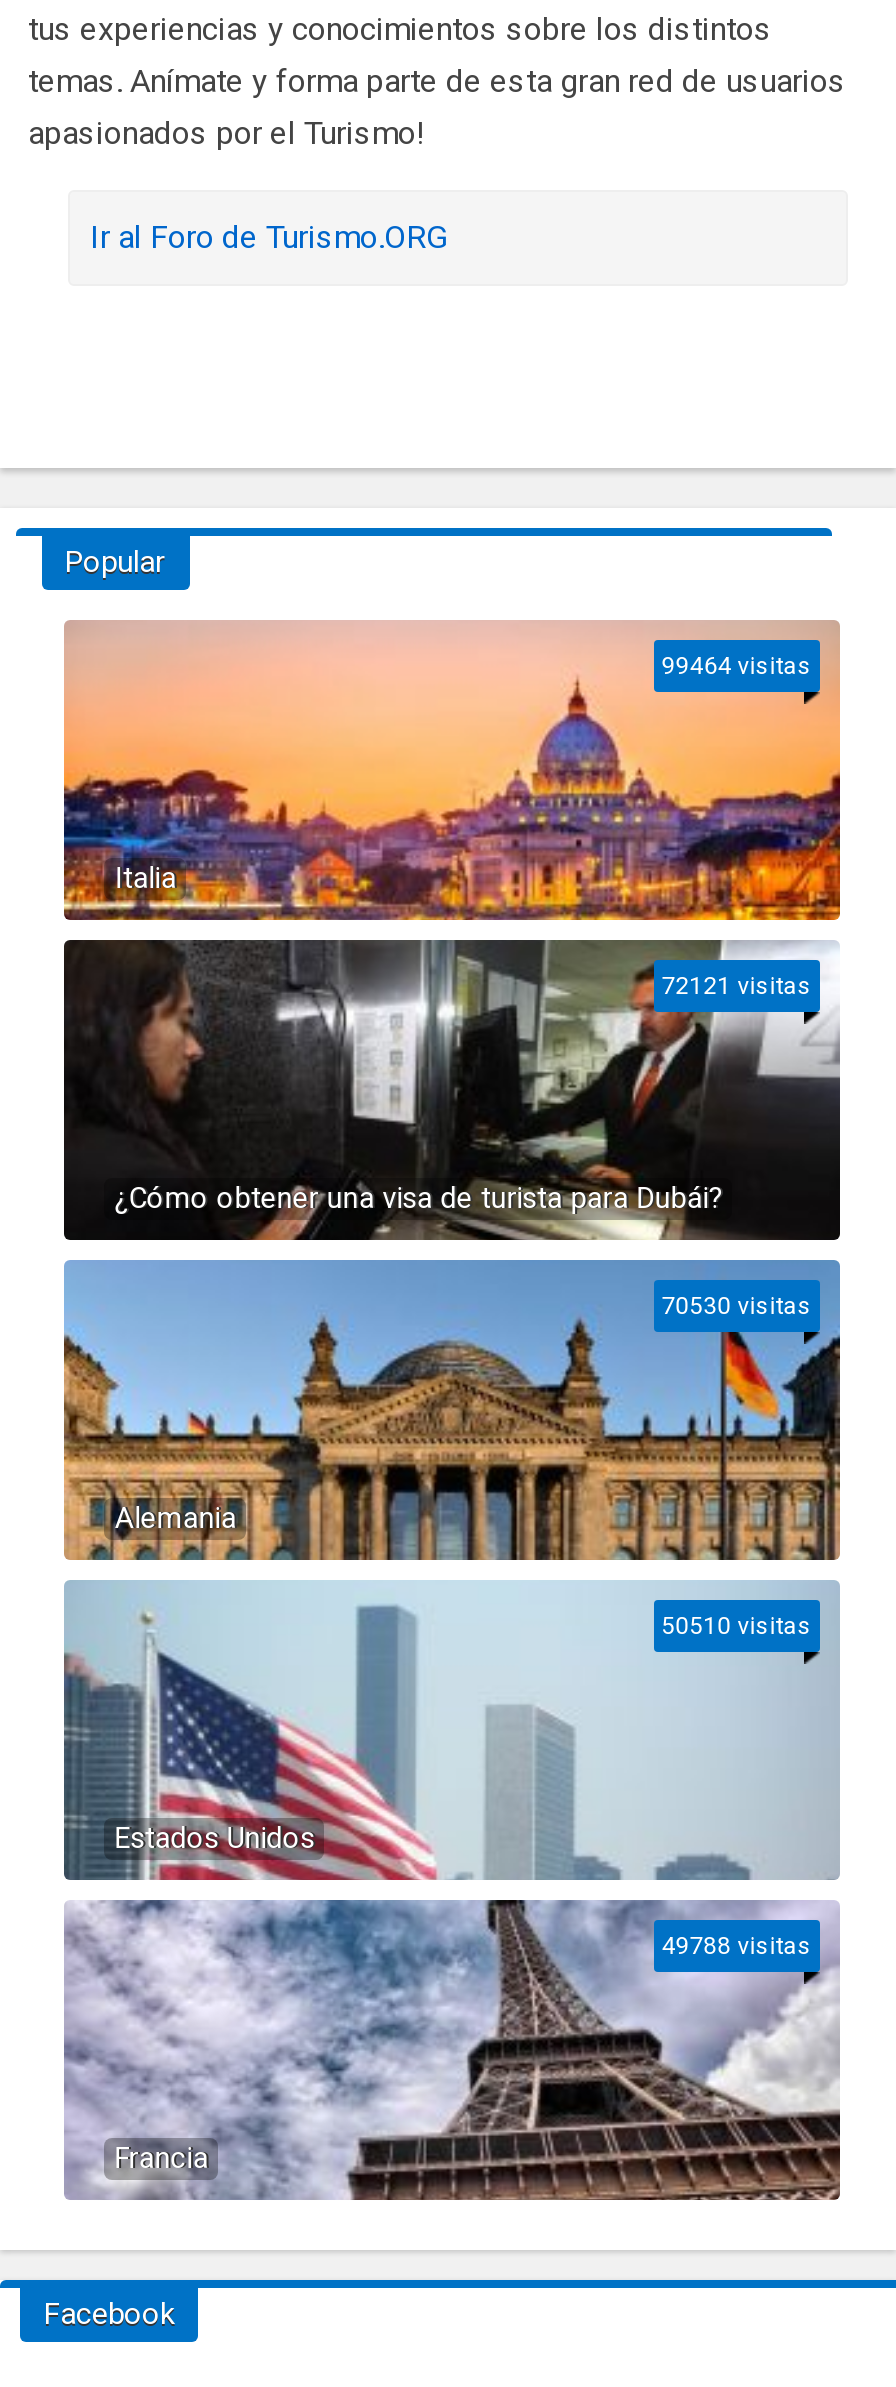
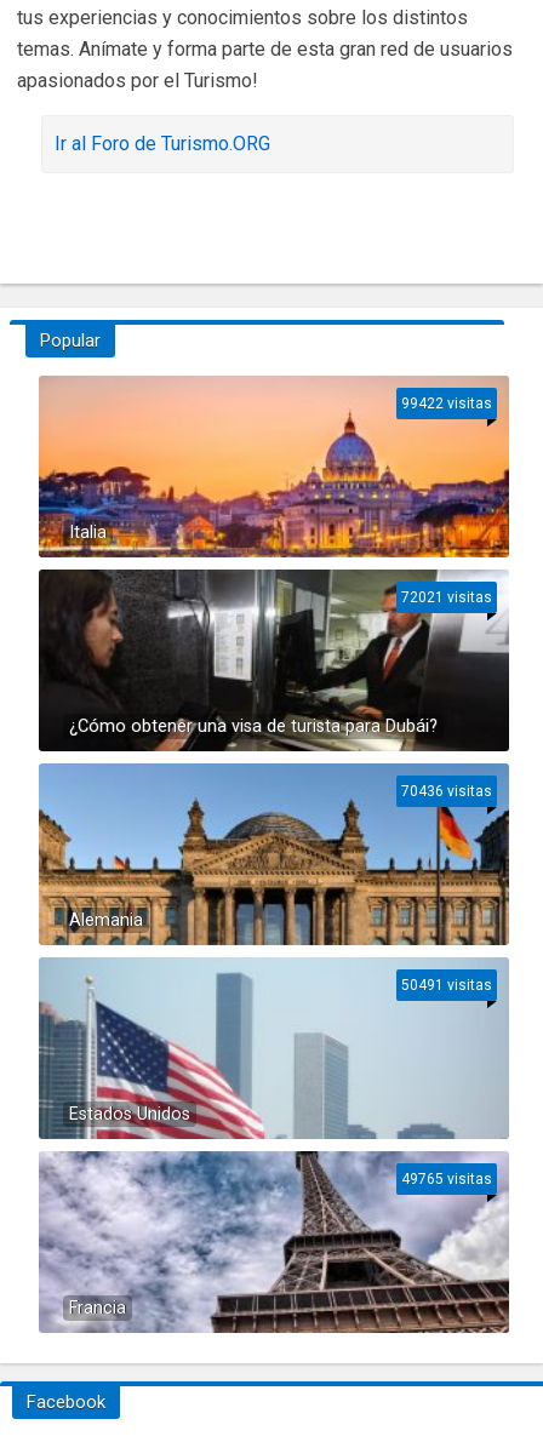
- 99464 visitas
+ 99422 visitas

- 72121 visitas
+ 72021 visitas

- 70530 visitas
+ 70436 visitas

- 50510 visitas
+ 50491 visitas

- 49788 visitas
+ 49765 visitas
